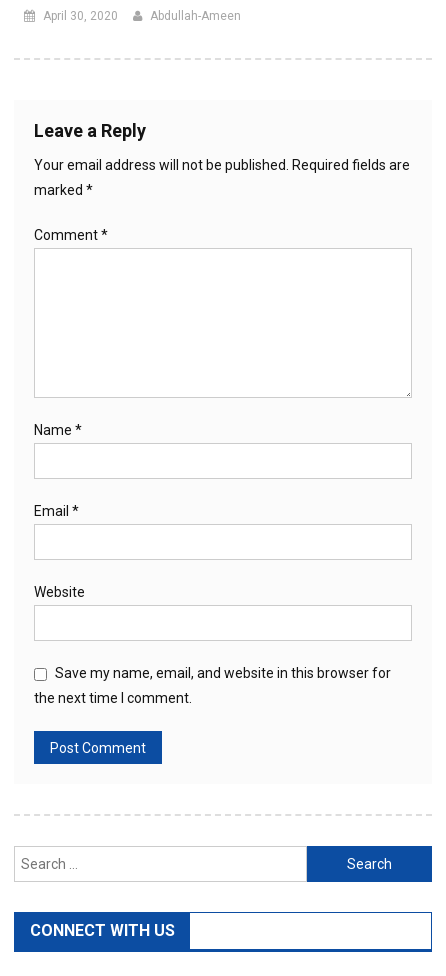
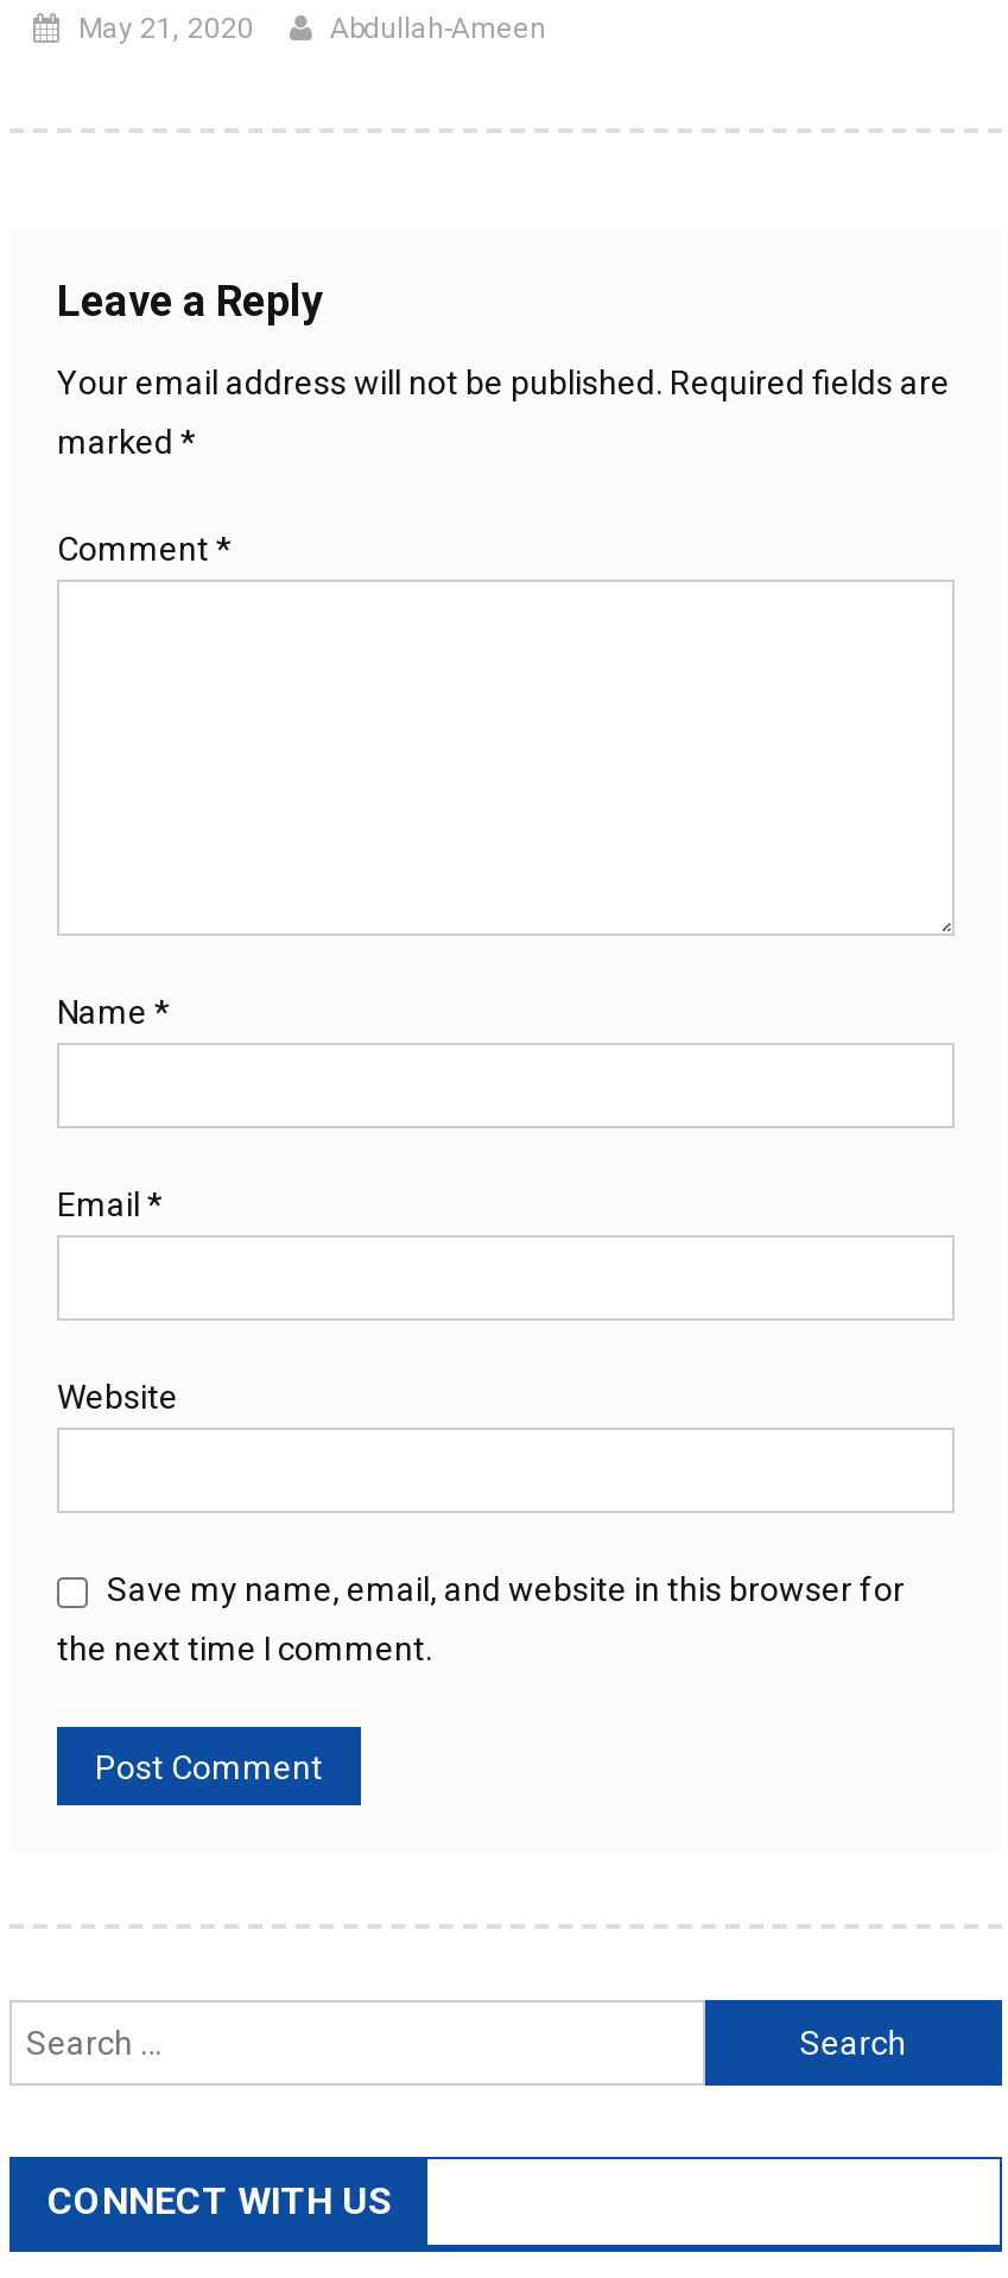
- April 30, 2020
+ May 21, 2020
